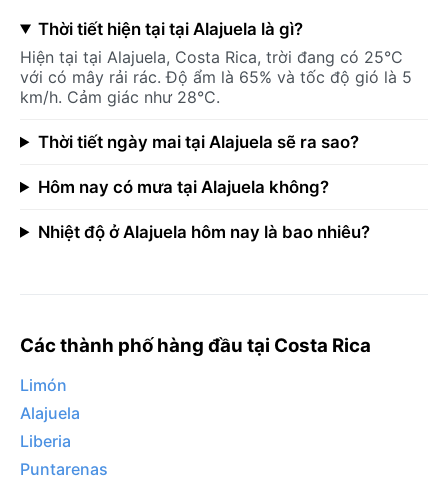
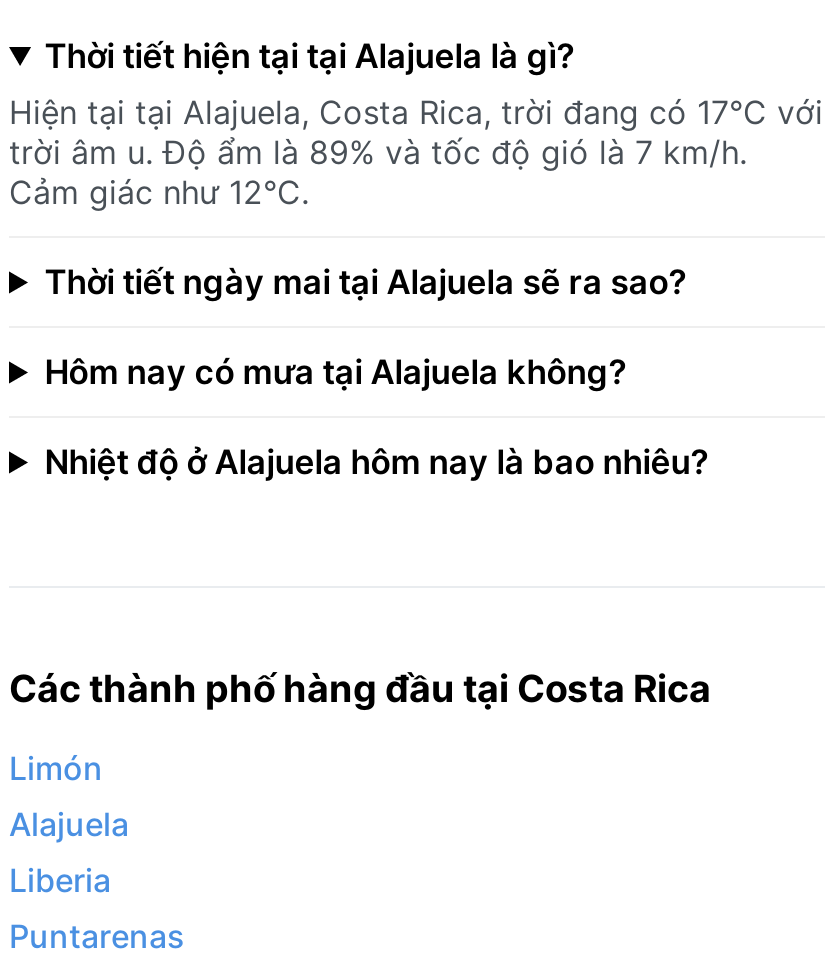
- Hiện tại tại Alajuela, Costa Rica, trời đang có 25°C
- với có mây rải rác. Độ ẩm là 65% và tốc độ gió là 5
- km/h. Cảm giác như 28°C.
+ Hiện tại tại Alajuela, Costa Rica, trời đang có 17°C với
+ trời âm u. Độ ẩm là 89% và tốc độ gió là 7 km/h.
+ Cảm giác như 12°C.
